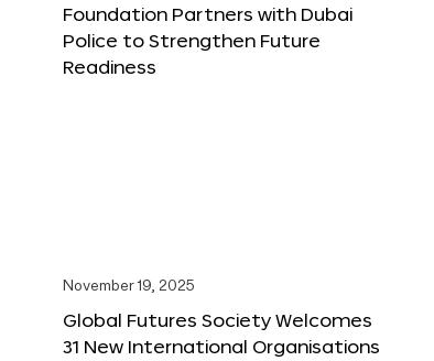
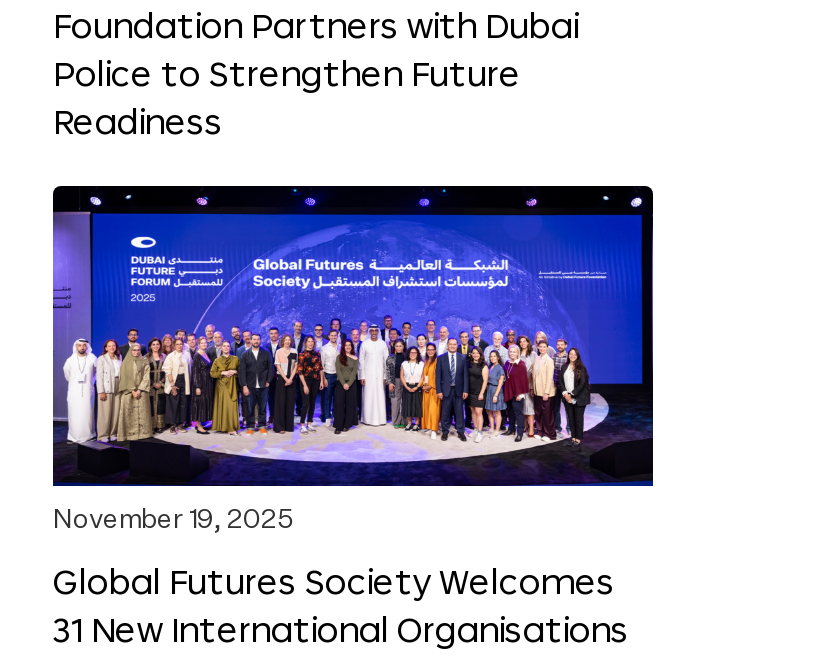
+ [image]
